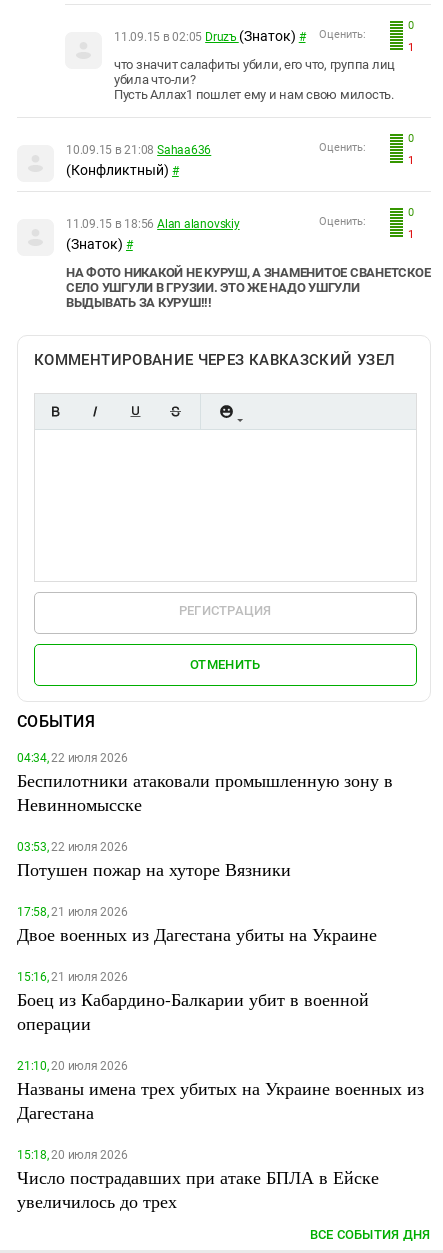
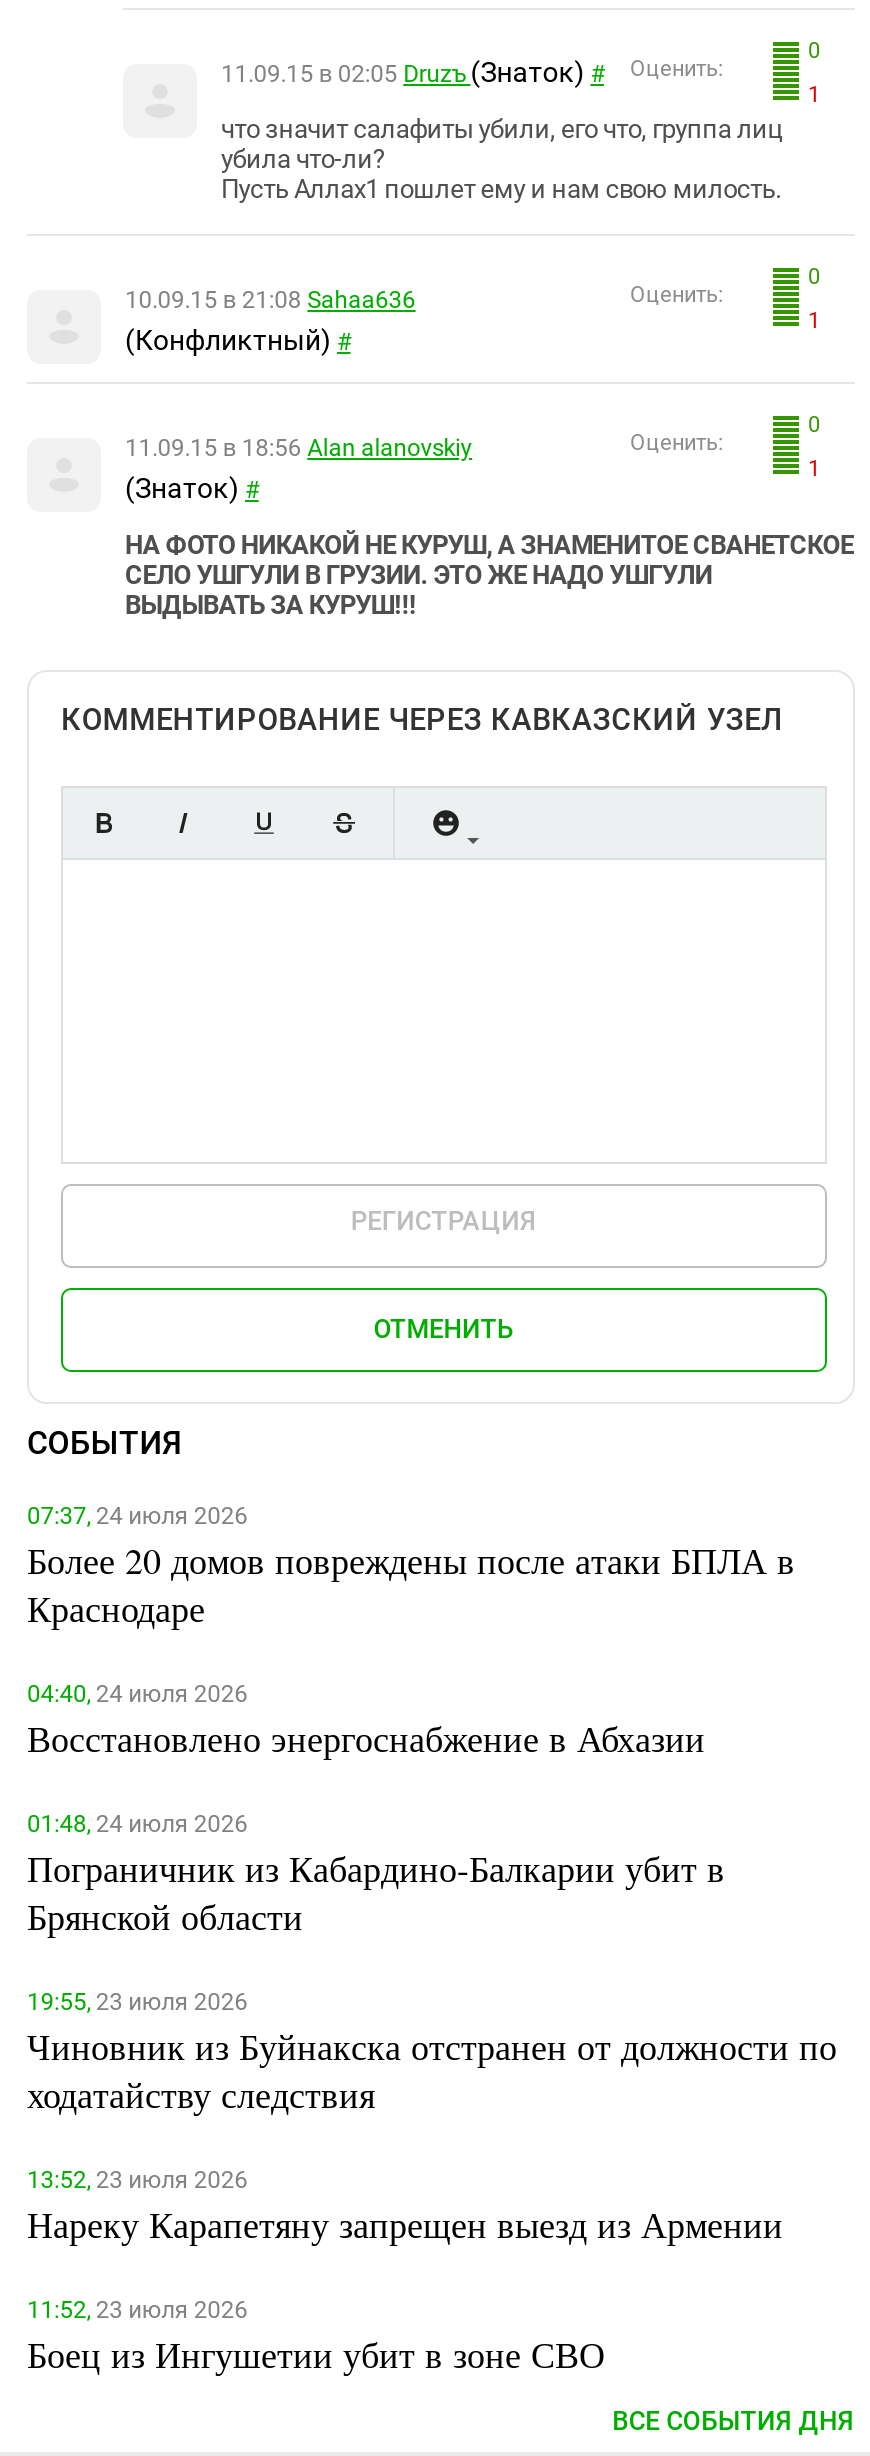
- 04:34, 22 июля 2026
- Беспилотники атаковали промышленную зону в
- Невинномысске
+ 07:37, 24 июля 2026
+ Более 20 домов повреждены после атаки БПЛА в
+ Краснодаре

- 03:53, 22 июля 2026
- Потушен пожар на хуторе Вязники
+ 04:40, 24 июля 2026
+ Восстановлено энергоснабжение в Абхазии

- 17:58, 21 июля 2026
- Двое военных из Дагестана убиты на Украине
+ 01:48, 24 июля 2026
+ Пограничник из Кабардино-Балкарии убит в
+ Брянской области

- 15:16, 21 июля 2026
- Боец из Кабардино-Балкарии убит в военной
- операции
+ 19:55, 23 июля 2026
+ Чиновник из Буйнакска отстранен от должности по
+ ходатайству следствия

- 21:10, 20 июля 2026
- Названы имена трех убитых на Украине военных из
- Дагестана
+ 13:52, 23 июля 2026
+ Нареку Карапетяну запрещен выезд из Армении

- 15:18, 20 июля 2026
- Число пострадавших при атаке БПЛА в Ейске
- увеличилось до трех
+ 11:52, 23 июля 2026
+ Боец из Ингушетии убит в зоне СВО
